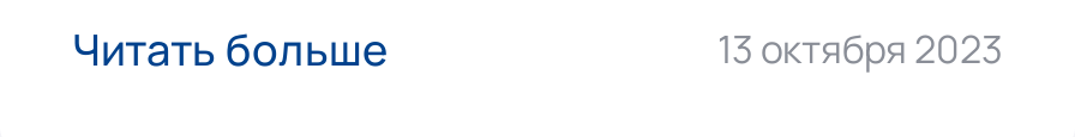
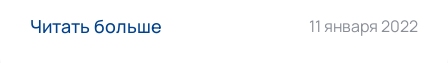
- 13 октября 2023
+ 11 января 2022
